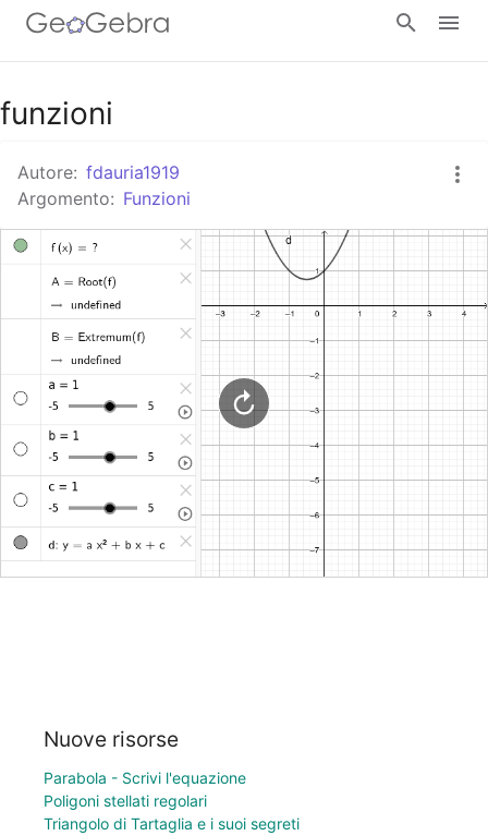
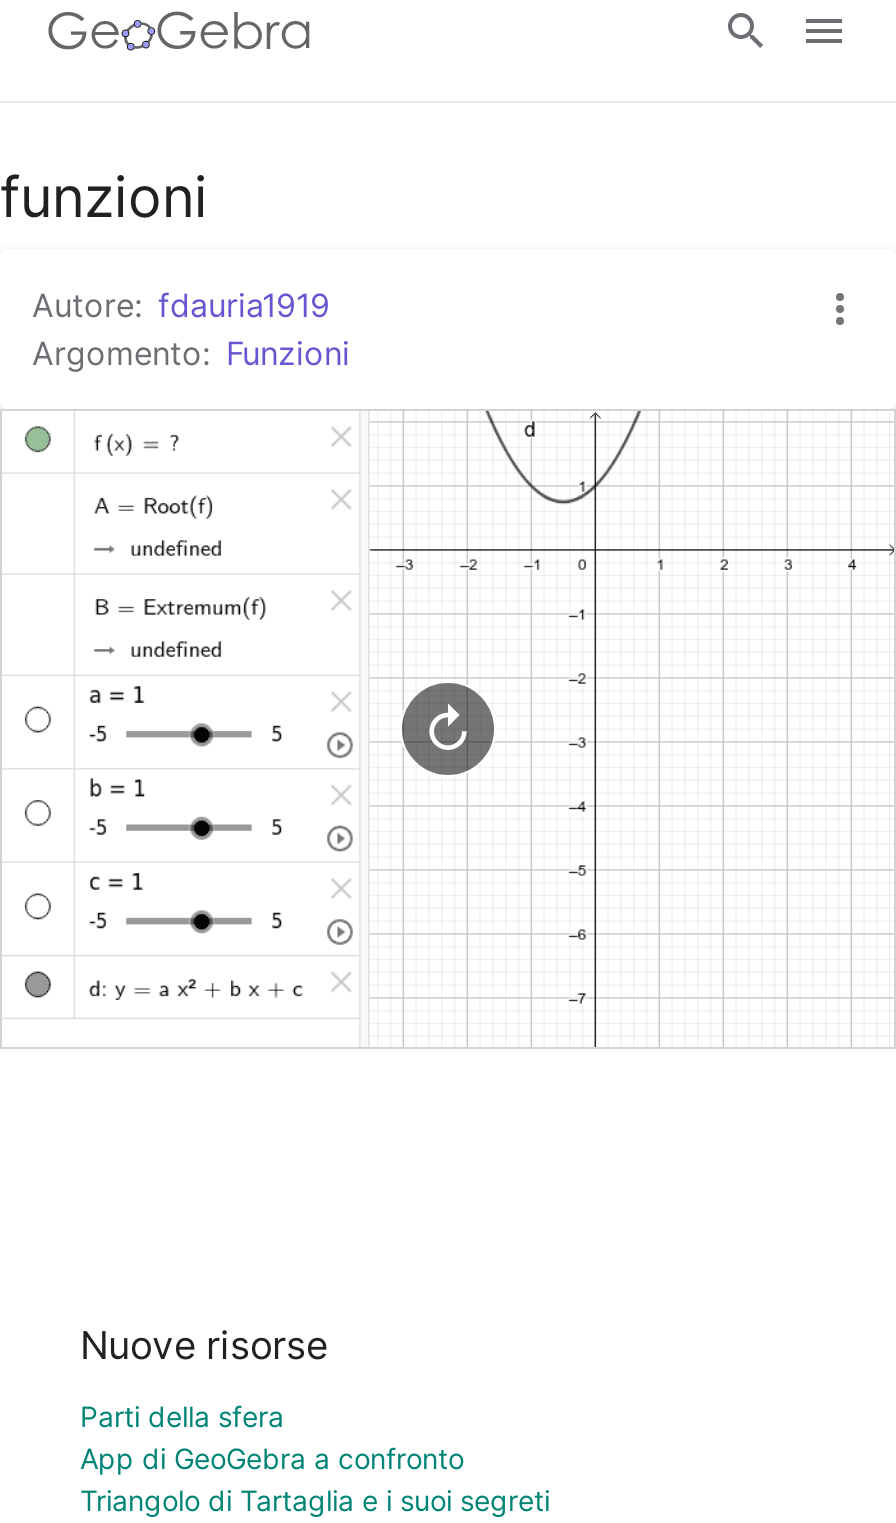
- Parabola - Scrivi l'equazione
- Poligoni stellati regolari
+ Parti della sfera
+ App di GeoGebra a confronto
